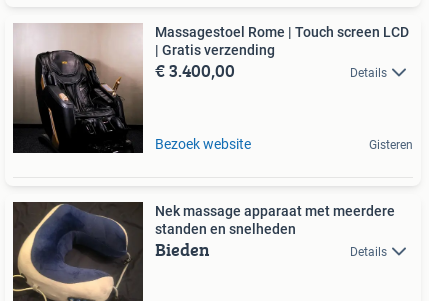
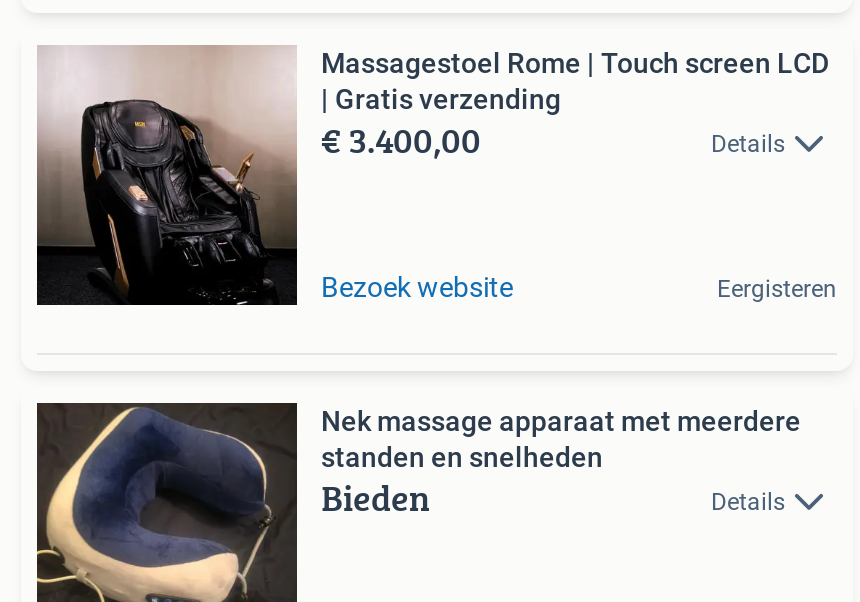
- Gisteren
+ Eergisteren
